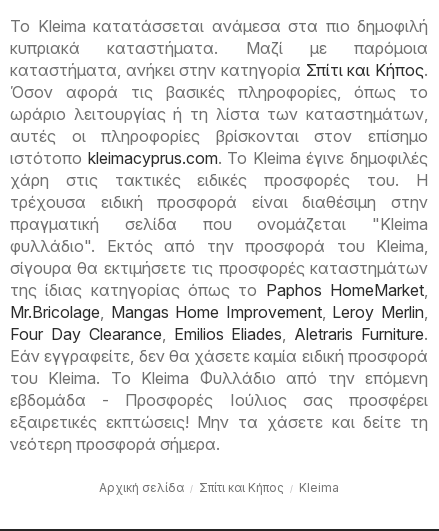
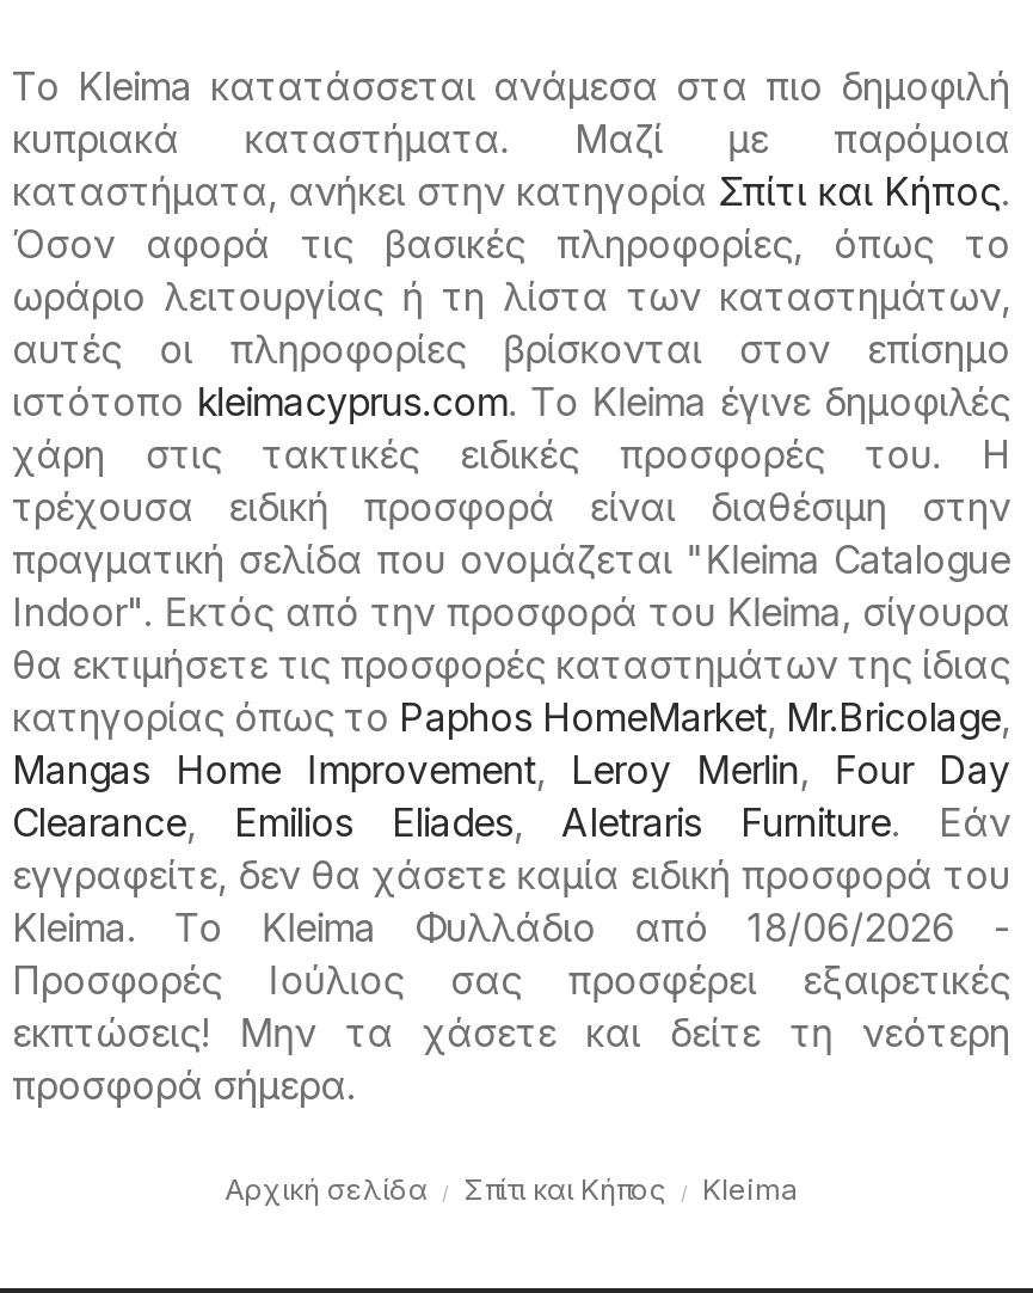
- πραγματική σελίδα που ονομάζεται "Kleima
- φυλλάδιο". Εκτός από την προσφορά του Kleima,
- σίγουρα θα εκτιμήσετε τις προσφορές καταστημάτων
- της ίδιας κατηγορίας όπως το Paphos HomeMarket,
- Mr.Bricolage, Mangas Home Improvement, Leroy Merlin,
- Four Day Clearance, Emilios Eliades, Aletraris Furniture.
- Εάν εγγραφείτε, δεν θα χάσετε καμία ειδική προσφορά
- του Kleima. Το Kleima Φυλλάδιο από την επόμενη
- εβδομάδα - Προσφορές Ιούλιος σας προσφέρει
- εξαιρετικές εκπτώσεις! Μην τα χάσετε και δείτε τη
- νεότερη προσφορά σήμερα.
+ πραγματική σελίδα που ονομάζεται "Kleima Catalogue
+ Indoor". Εκτός από την προσφορά του Kleima, σίγουρα
+ θα εκτιμήσετε τις προσφορές καταστημάτων της ίδιας
+ κατηγορίας όπως το Paphos HomeMarket, Mr.Bricolage,
+ Mangas Home Improvement, Leroy Merlin, Four Day
+ Clearance, Emilios Eliades, Aletraris Furniture. Εάν
+ εγγραφείτε, δεν θα χάσετε καμία ειδική προσφορά του
+ Kleima. Το Kleima Φυλλάδιο από 18/06/2026 -
+ Προσφορές Ιούλιος σας προσφέρει εξαιρετικές
+ εκπτώσεις! Μην τα χάσετε και δείτε τη νεότερη
+ προσφορά σήμερα.
